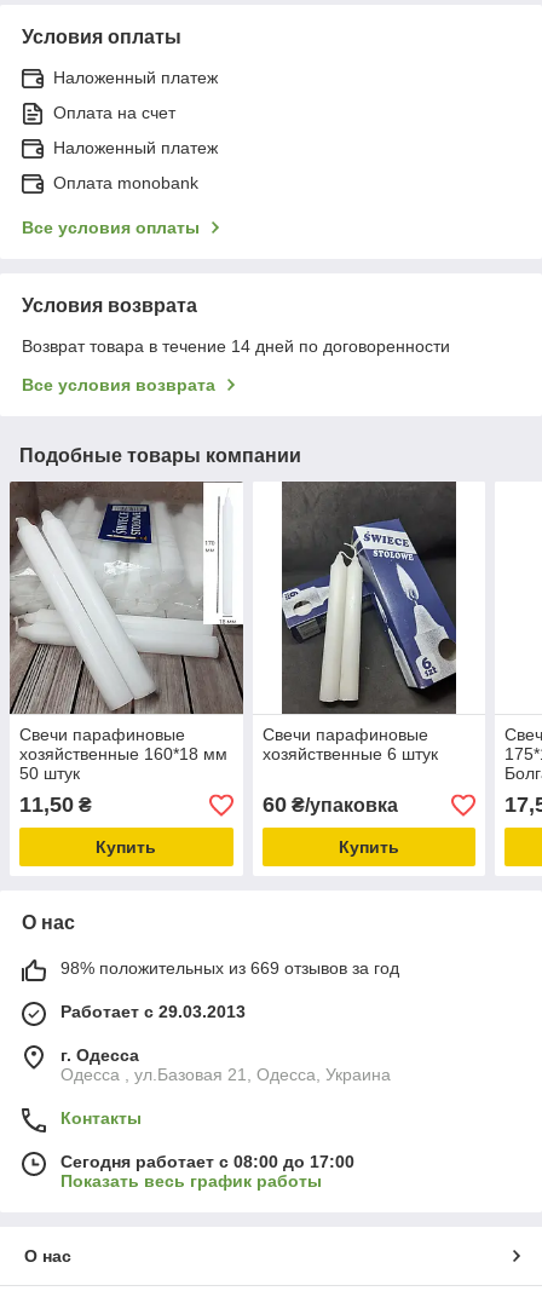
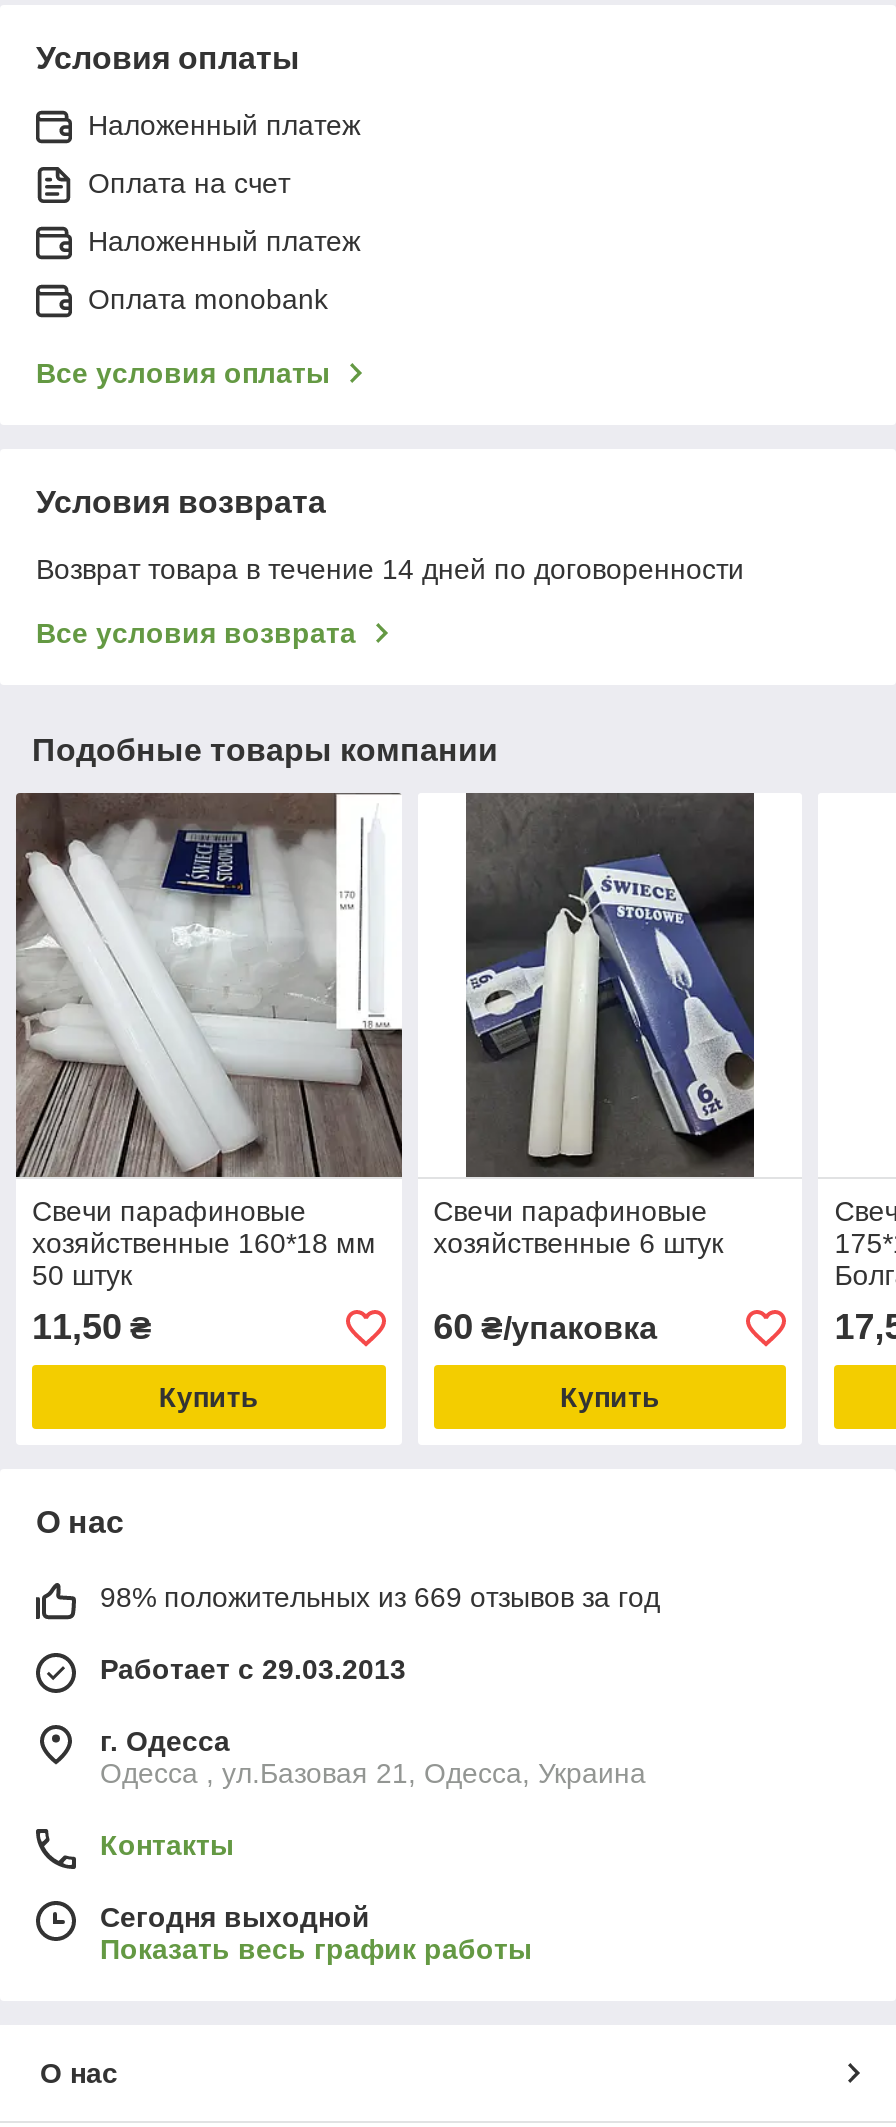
- Сегодня работает с 08:00 до 17:00
+ Сегодня выходной
